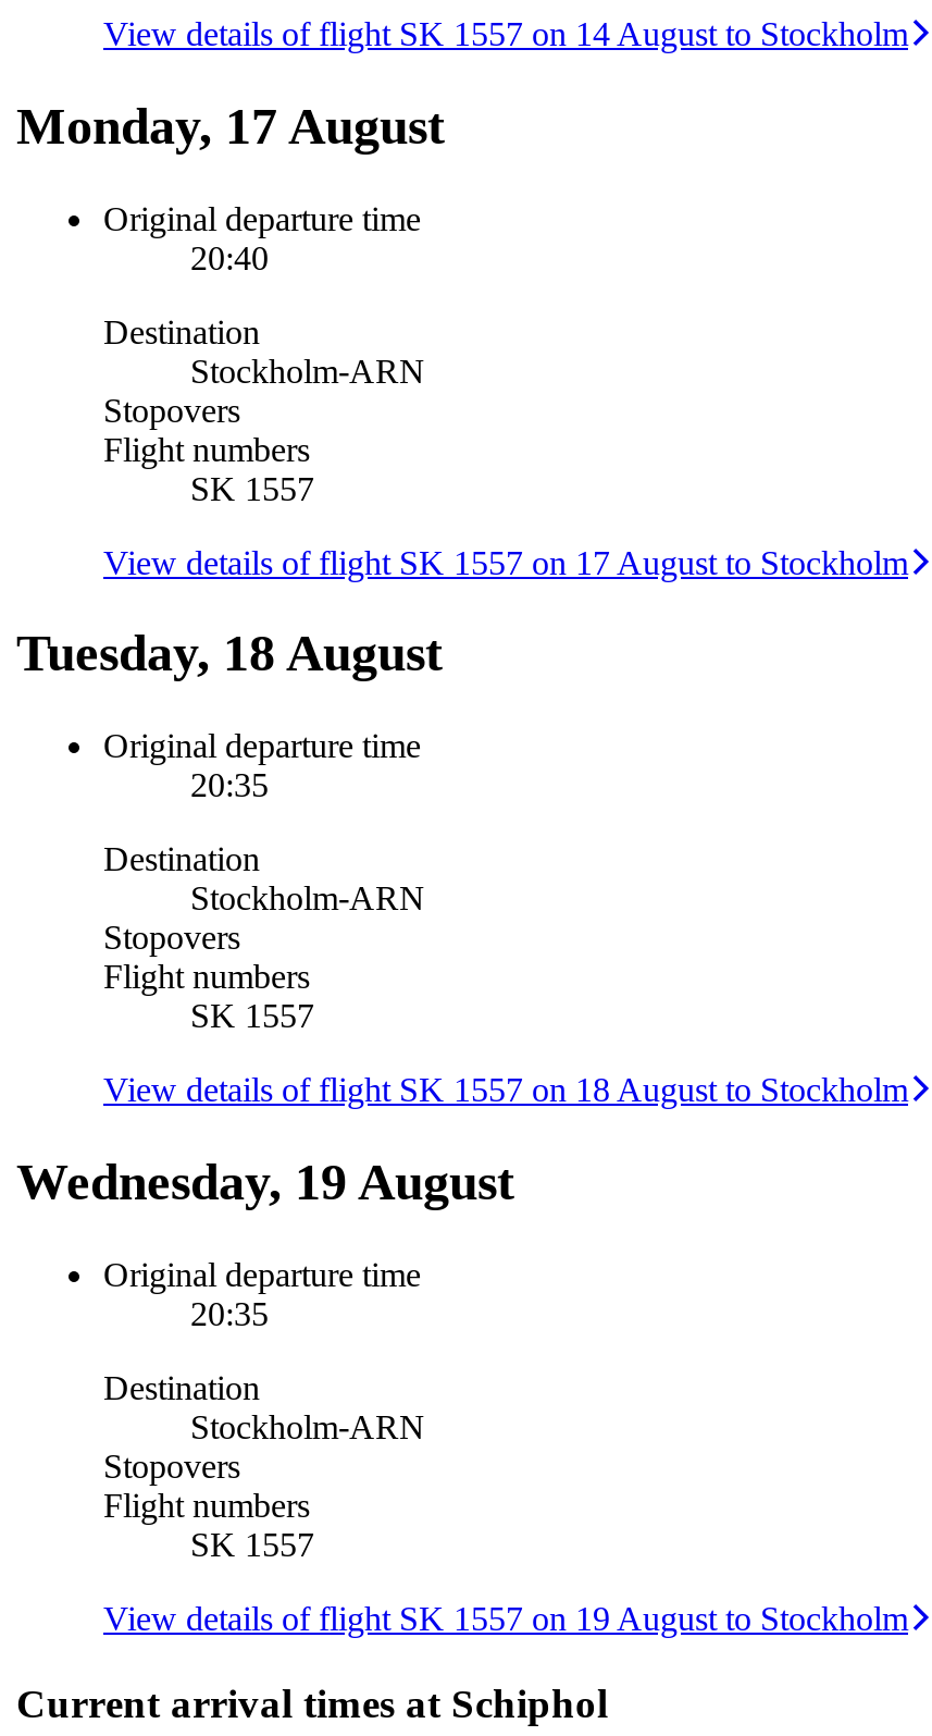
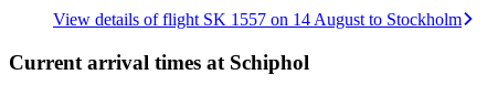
- Monday, 17 August
- Original departure time
- 20:40
- Destination
- Stockholm-ARN
- Stopovers
- Flight numbers
- SK 1557
- View details of flight SK 1557 on 17 August to Stockholm
- Tuesday, 18 August
- Original departure time
- 20:35
- Destination
- Stockholm-ARN
- Stopovers
- Flight numbers
- SK 1557
- View details of flight SK 1557 on 18 August to Stockholm
- Wednesday, 19 August
- Original departure time
- 20:35
- Destination
- Stockholm-ARN
- Stopovers
- Flight numbers
- SK 1557
- View details of flight SK 1557 on 19 August to Stockholm
